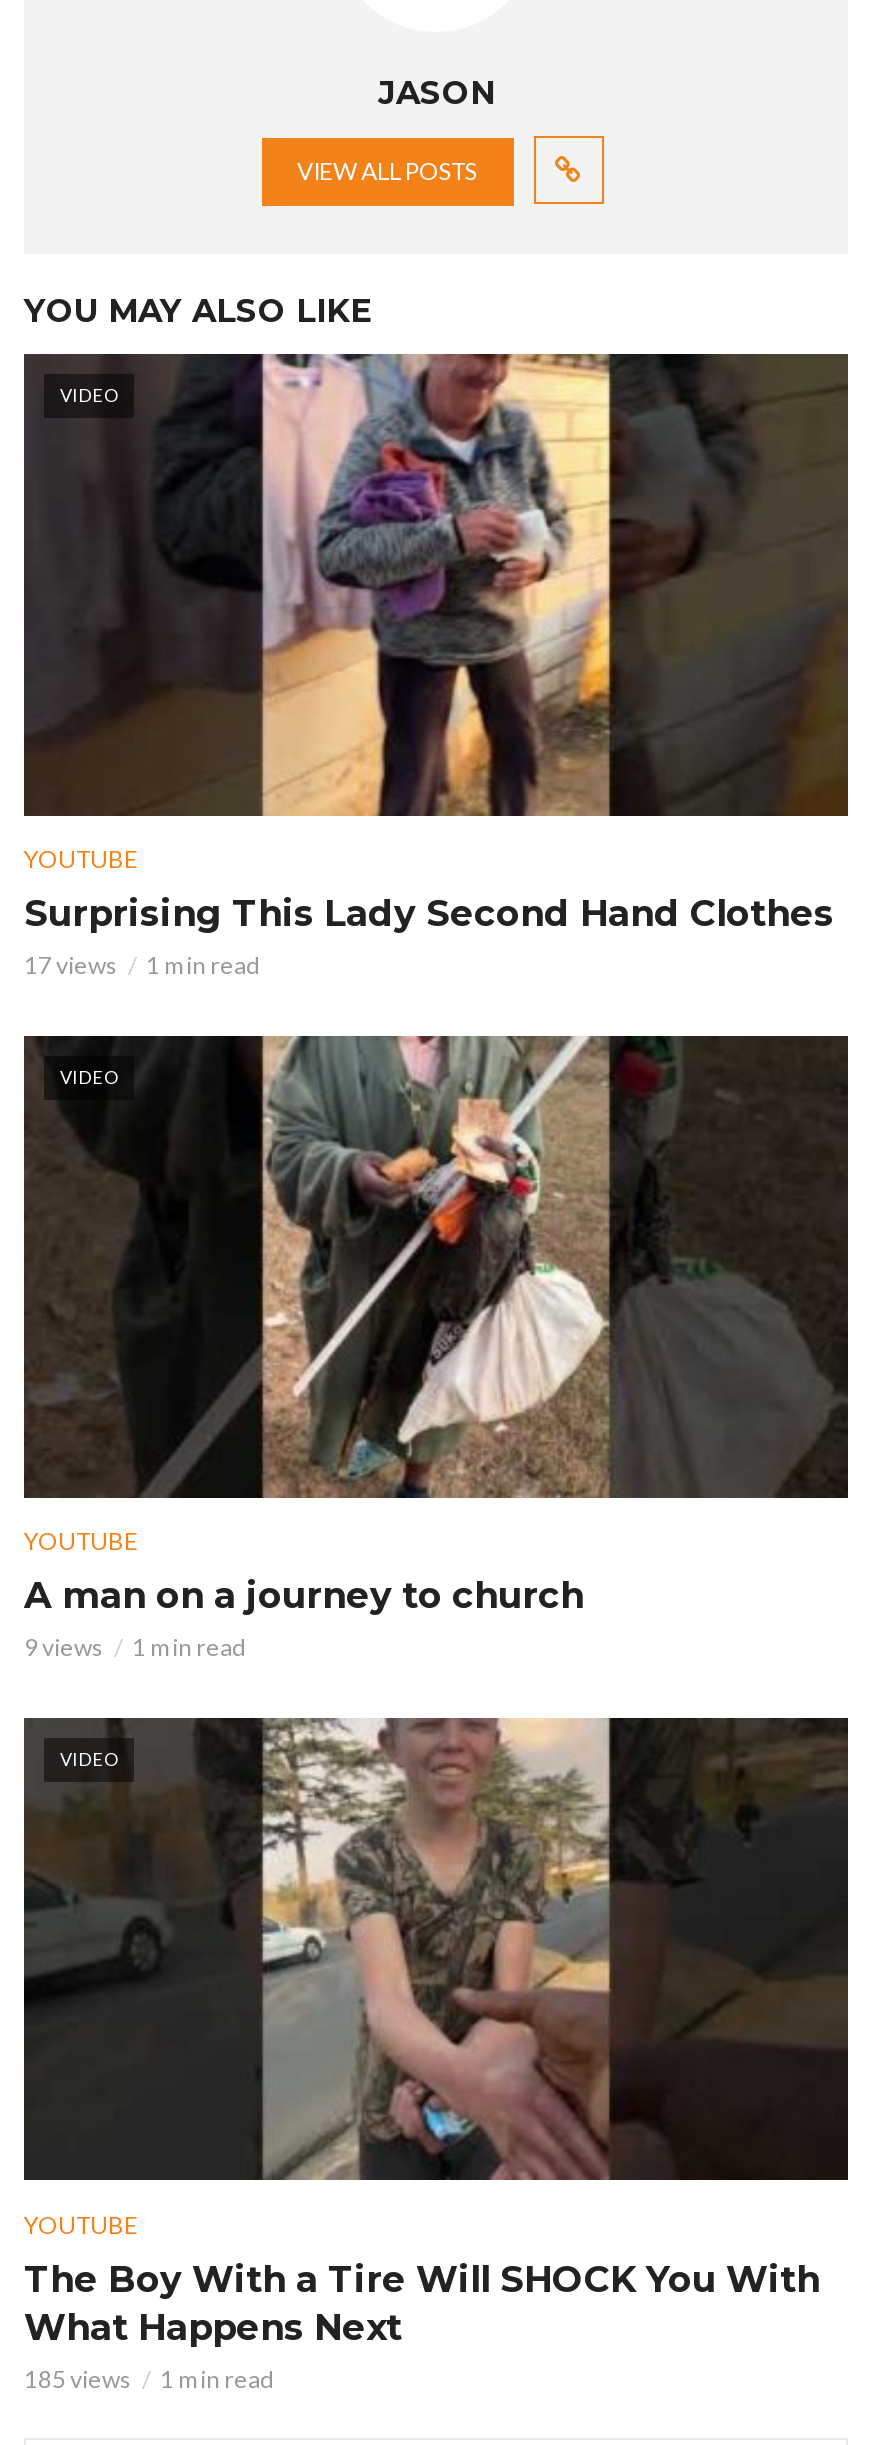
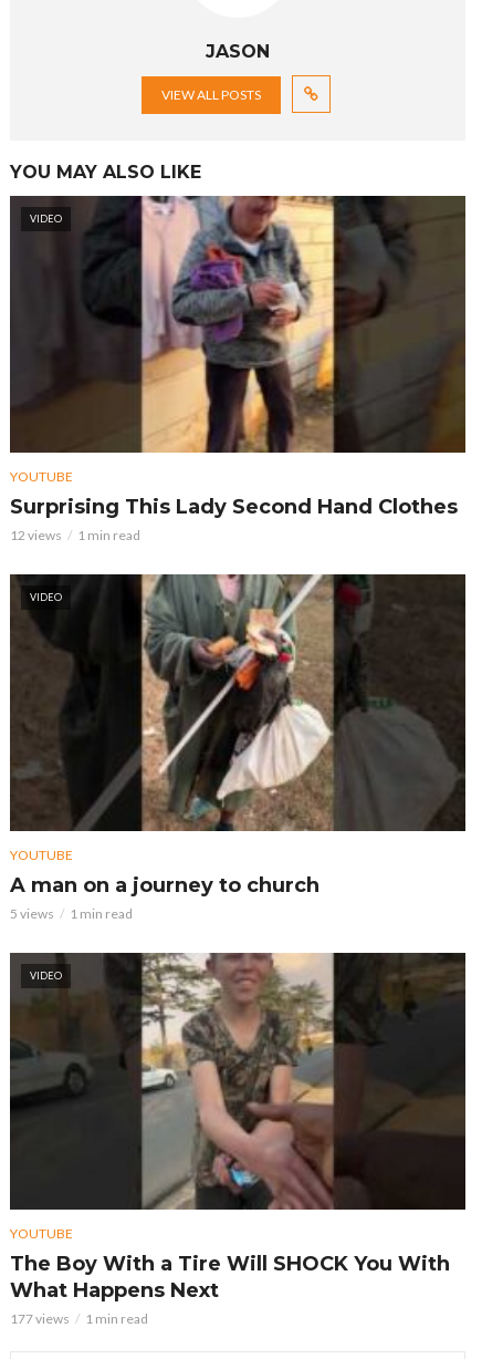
- 17 views 1 min read
+ 12 views 1 min read

- 9 views 1 min read
+ 5 views 1 min read

- 185 views 1 min read
+ 177 views 1 min read
